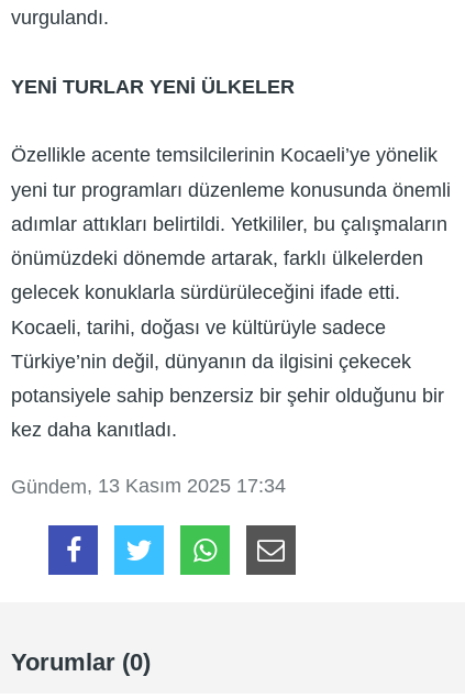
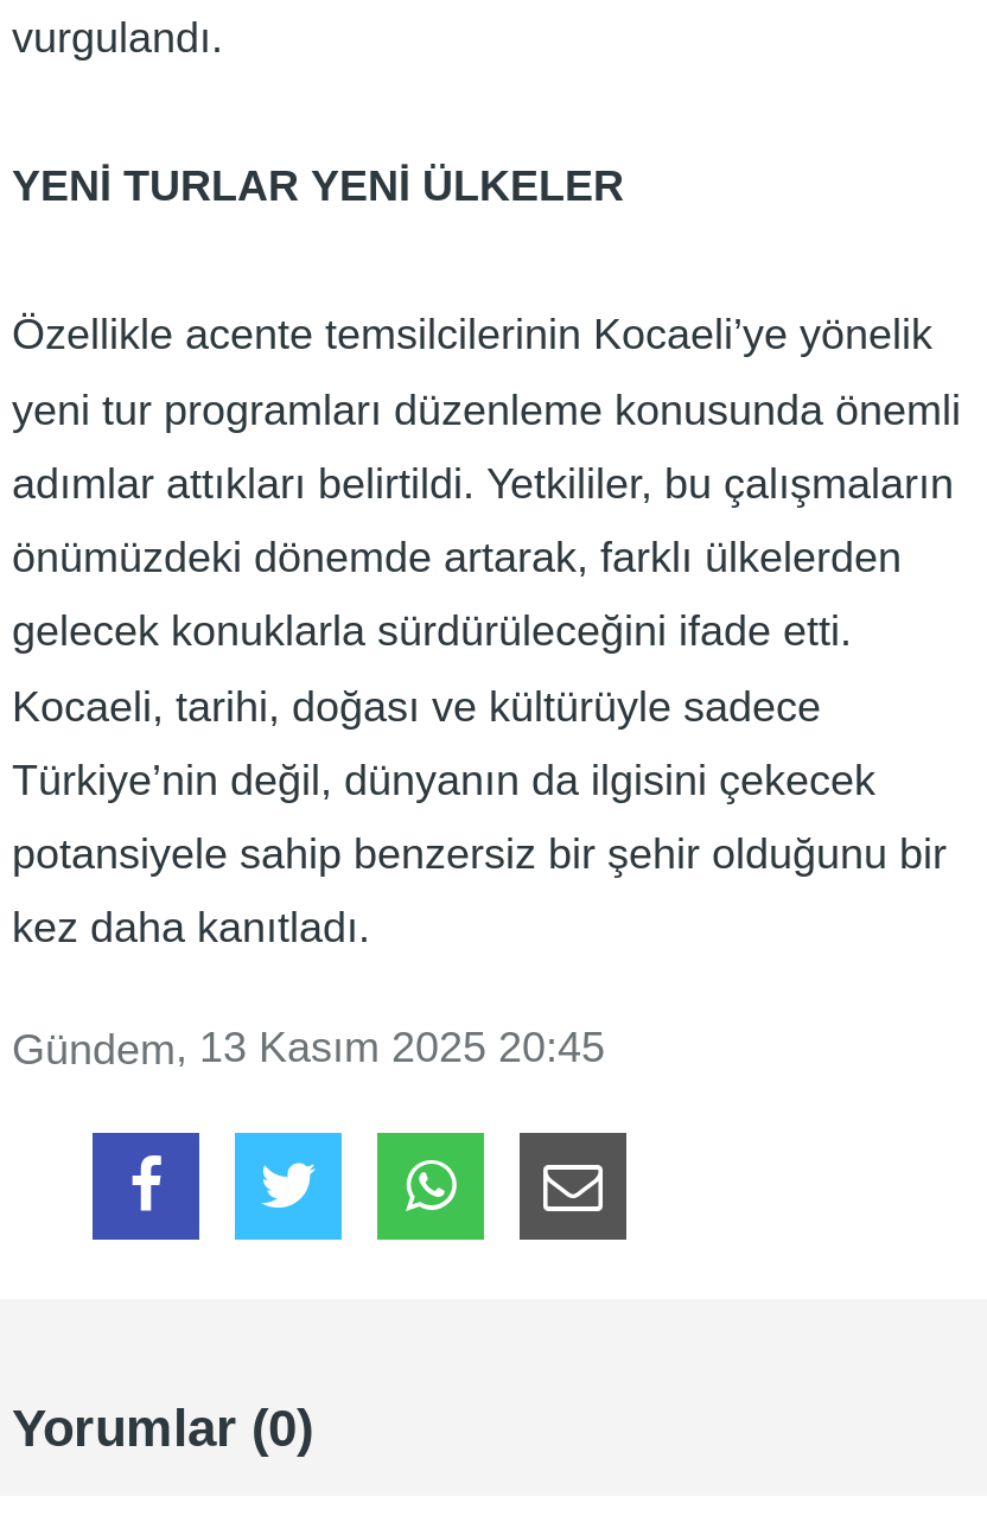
- Gündem, 13 Kasım 2025 17:34
+ Gündem, 13 Kasım 2025 20:45
